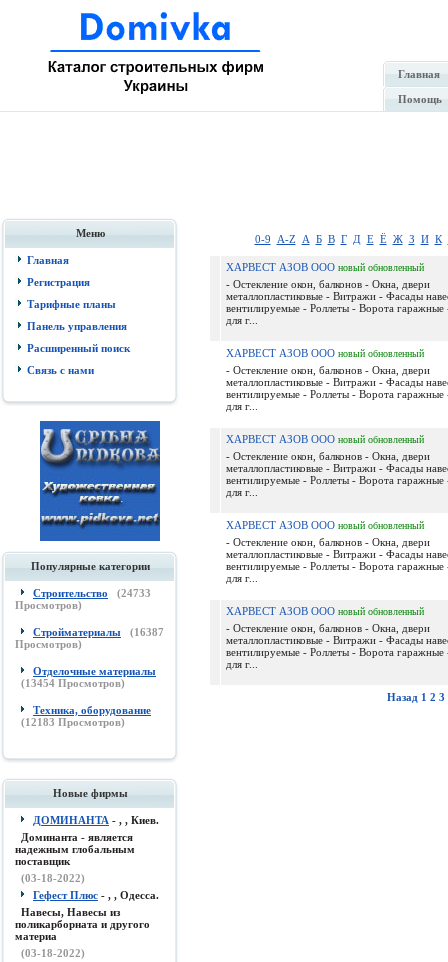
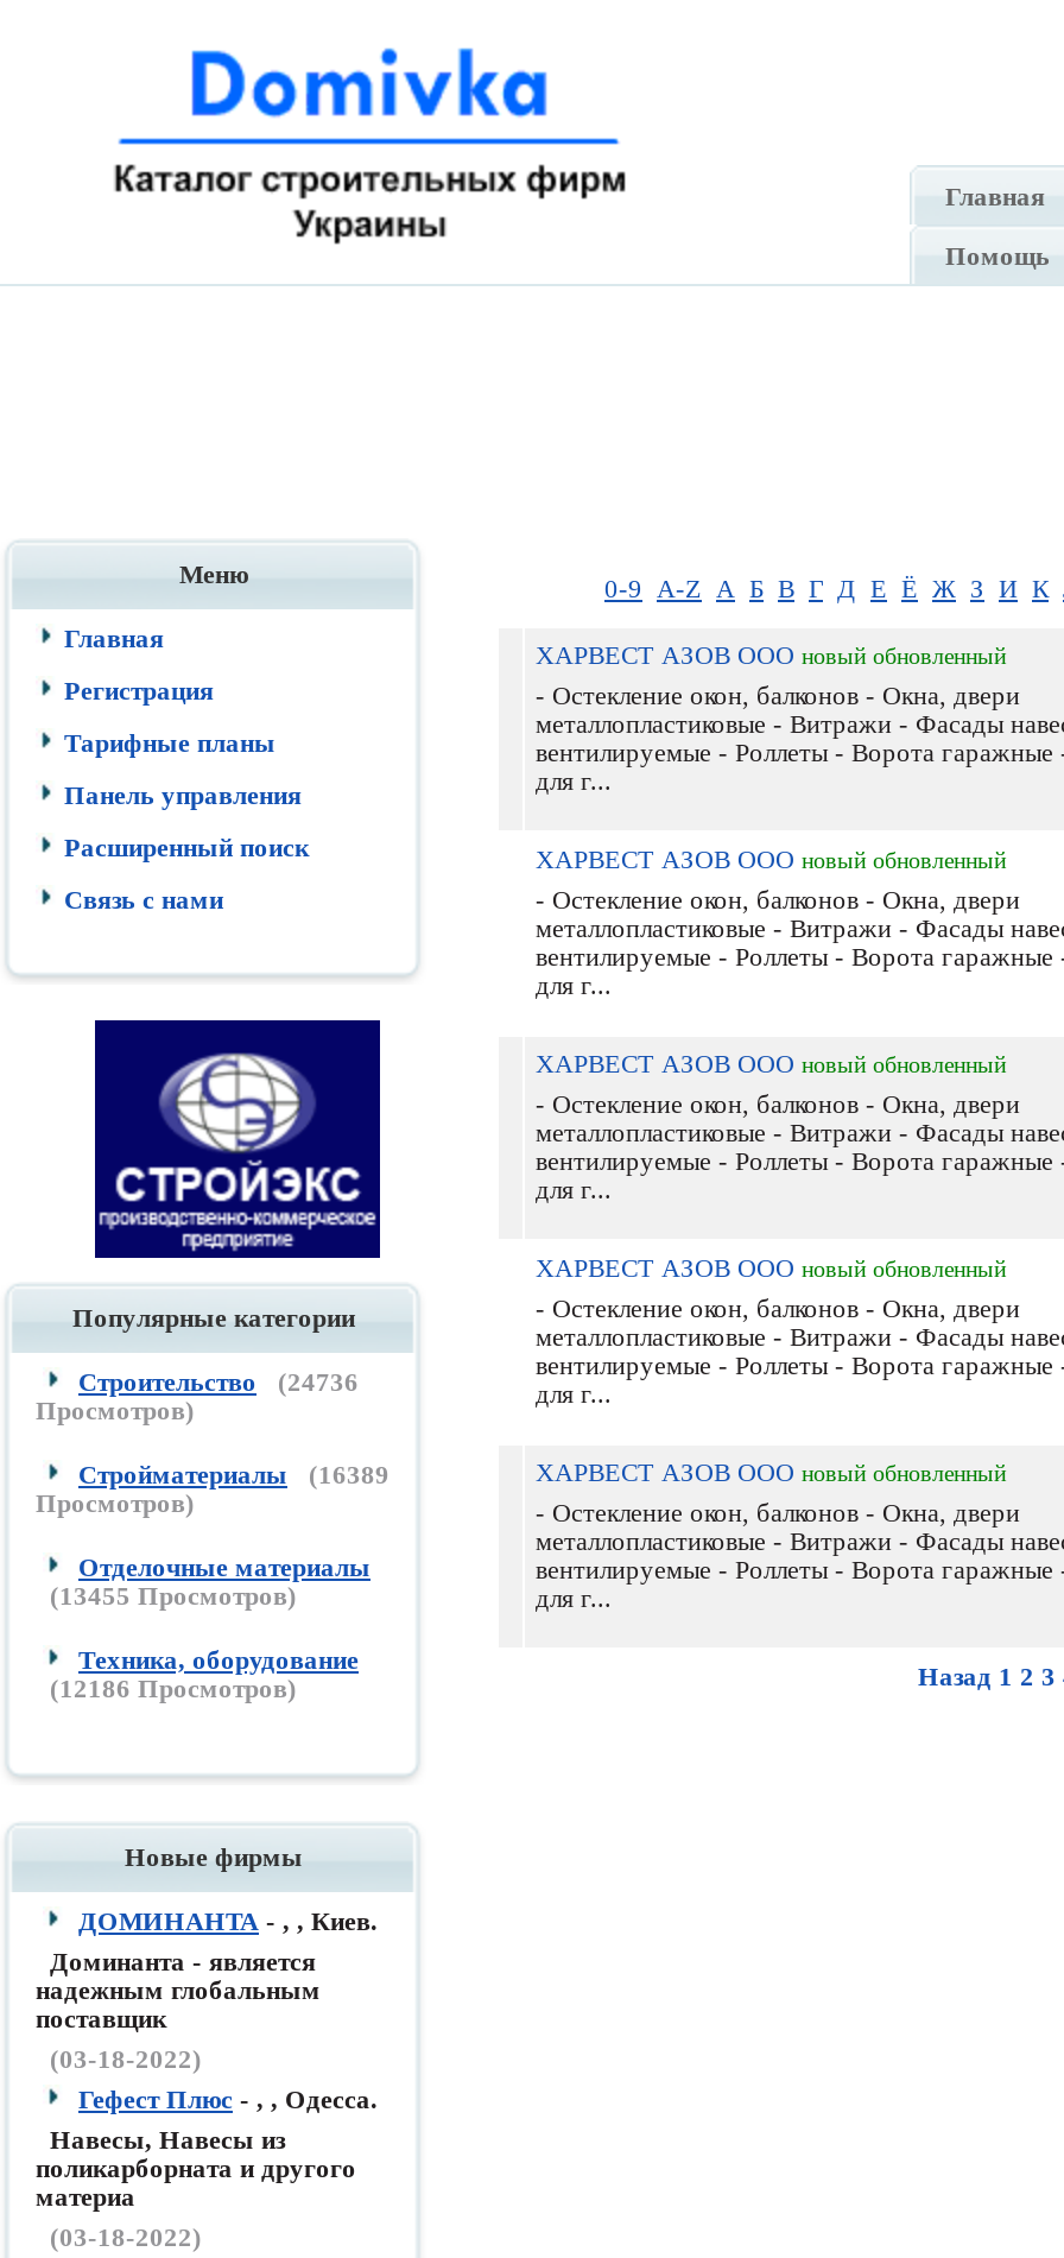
- [image]
+ [image]

- Строительство (24733
+ Строительство (24736

- Стройматериалы (16387
+ Стройматериалы (16389

- (13454Просмотров)
+ (13455Просмотров)

- (12183Просмотров)
+ (12186Просмотров)
